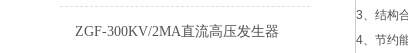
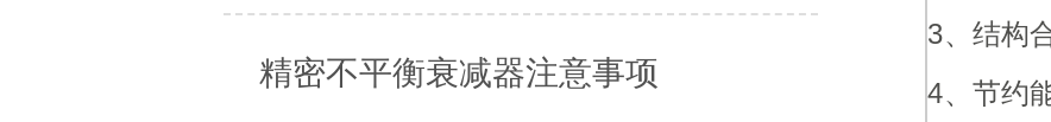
- ZGF-300KV/2MA直流高压发生器
+ 精密不平衡衰减器注意事项
